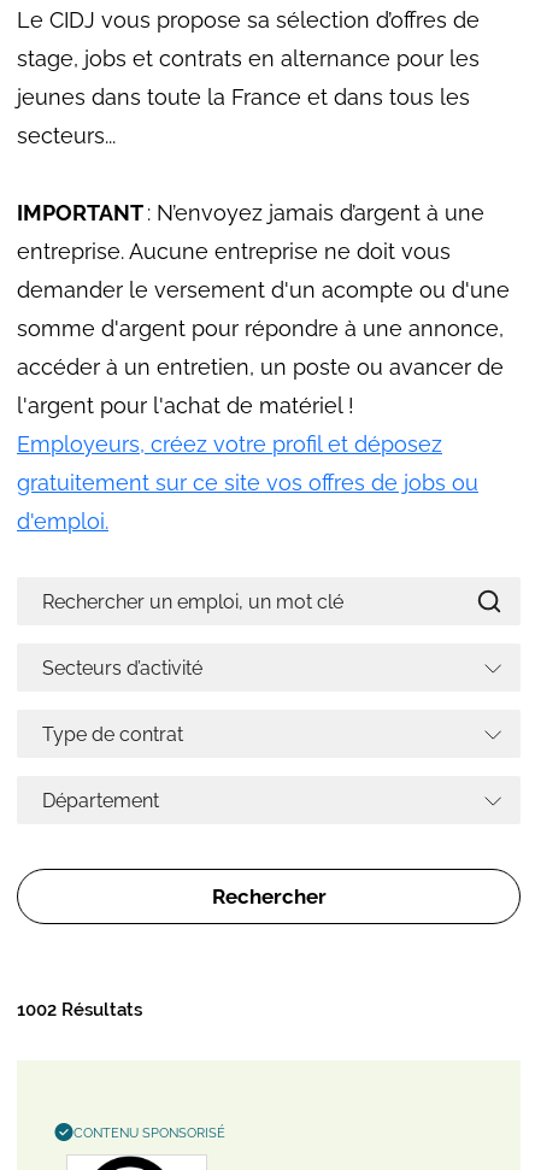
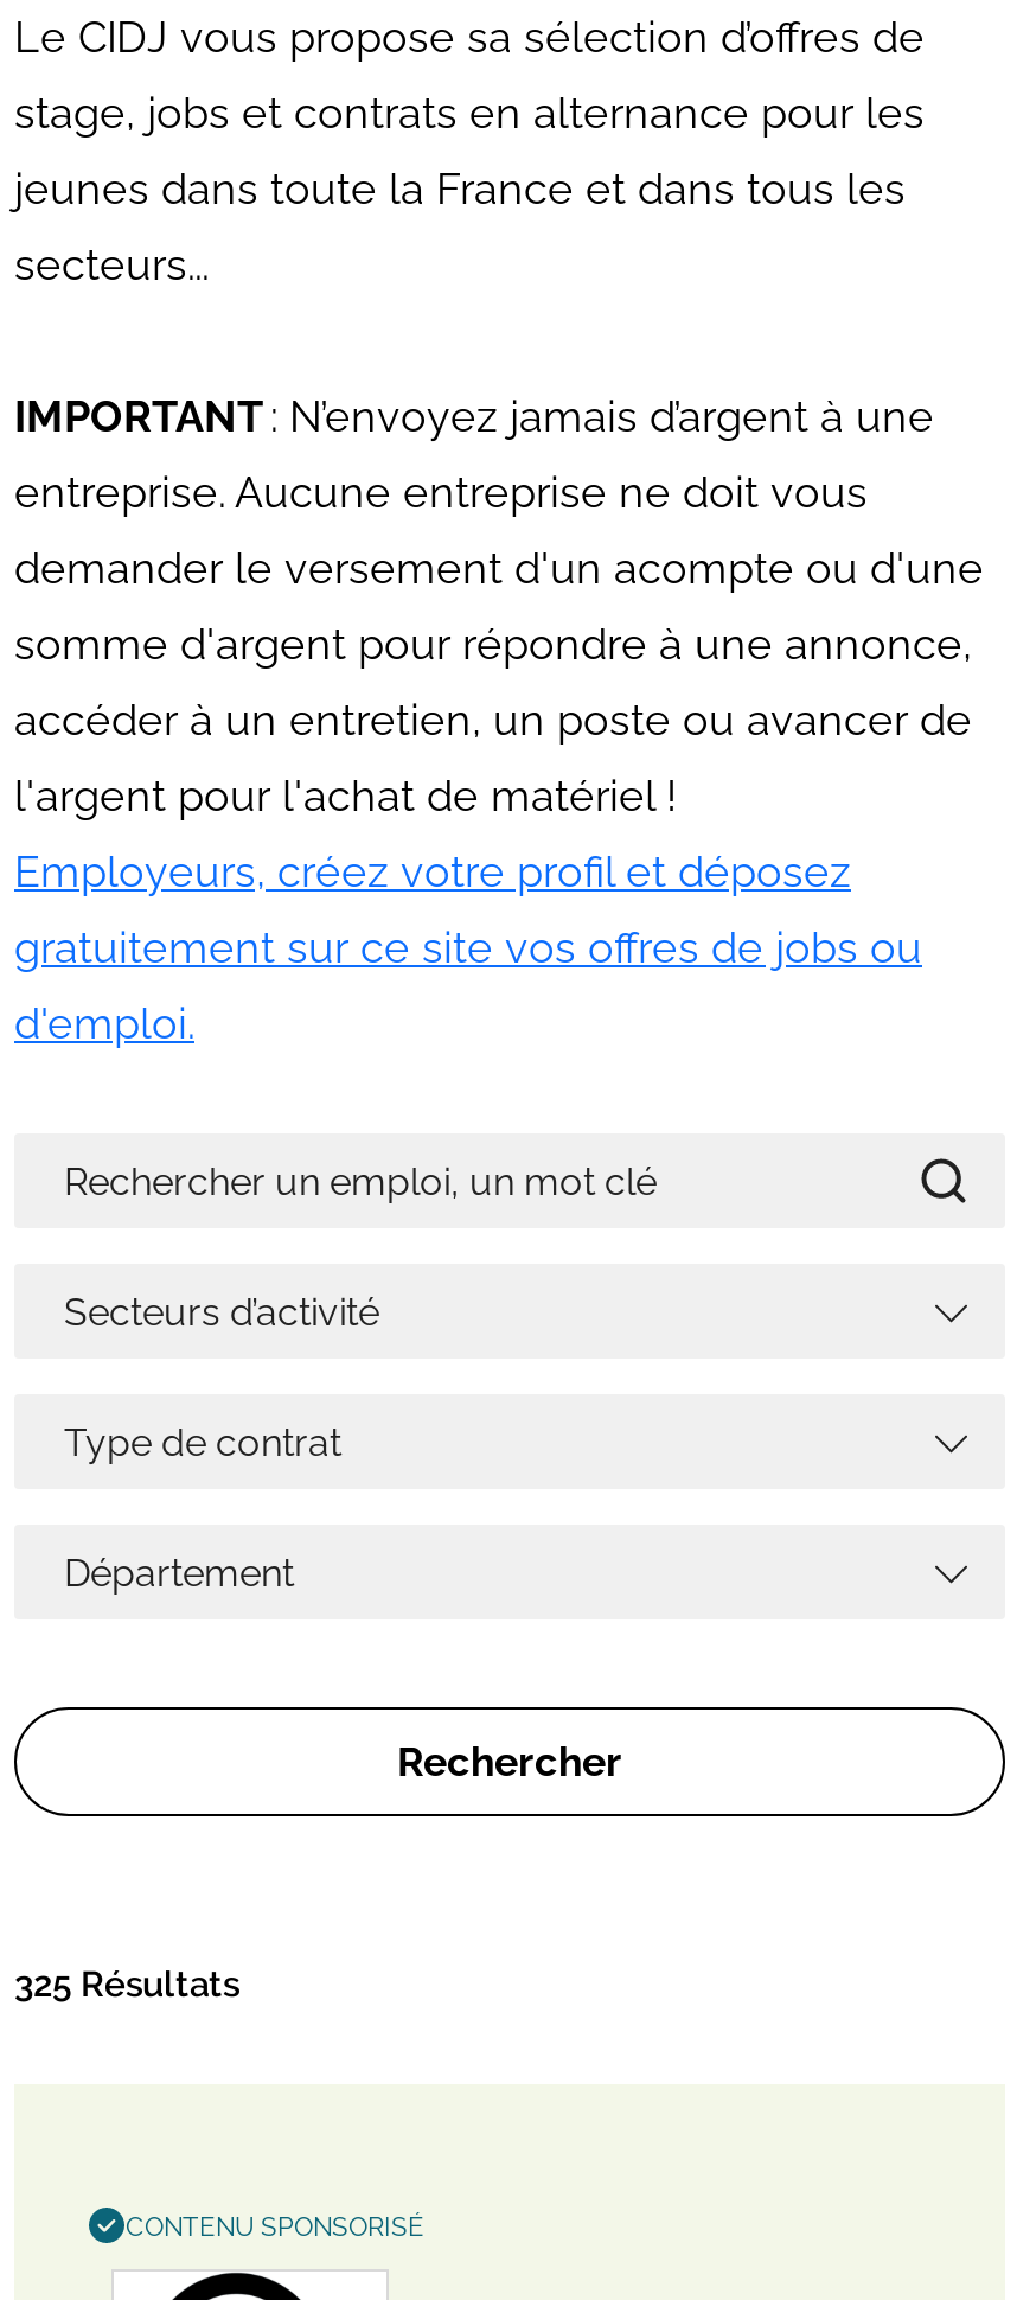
- 1002 Résultats
+ 325 Résultats
